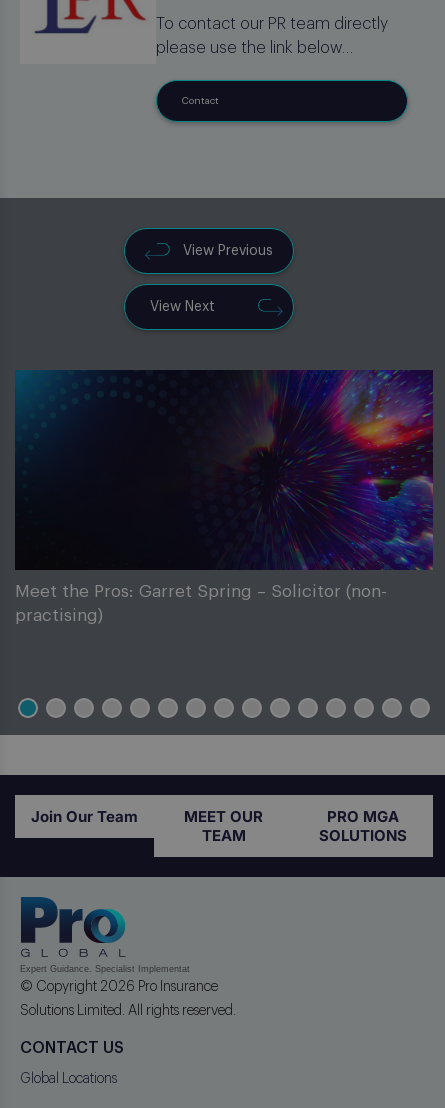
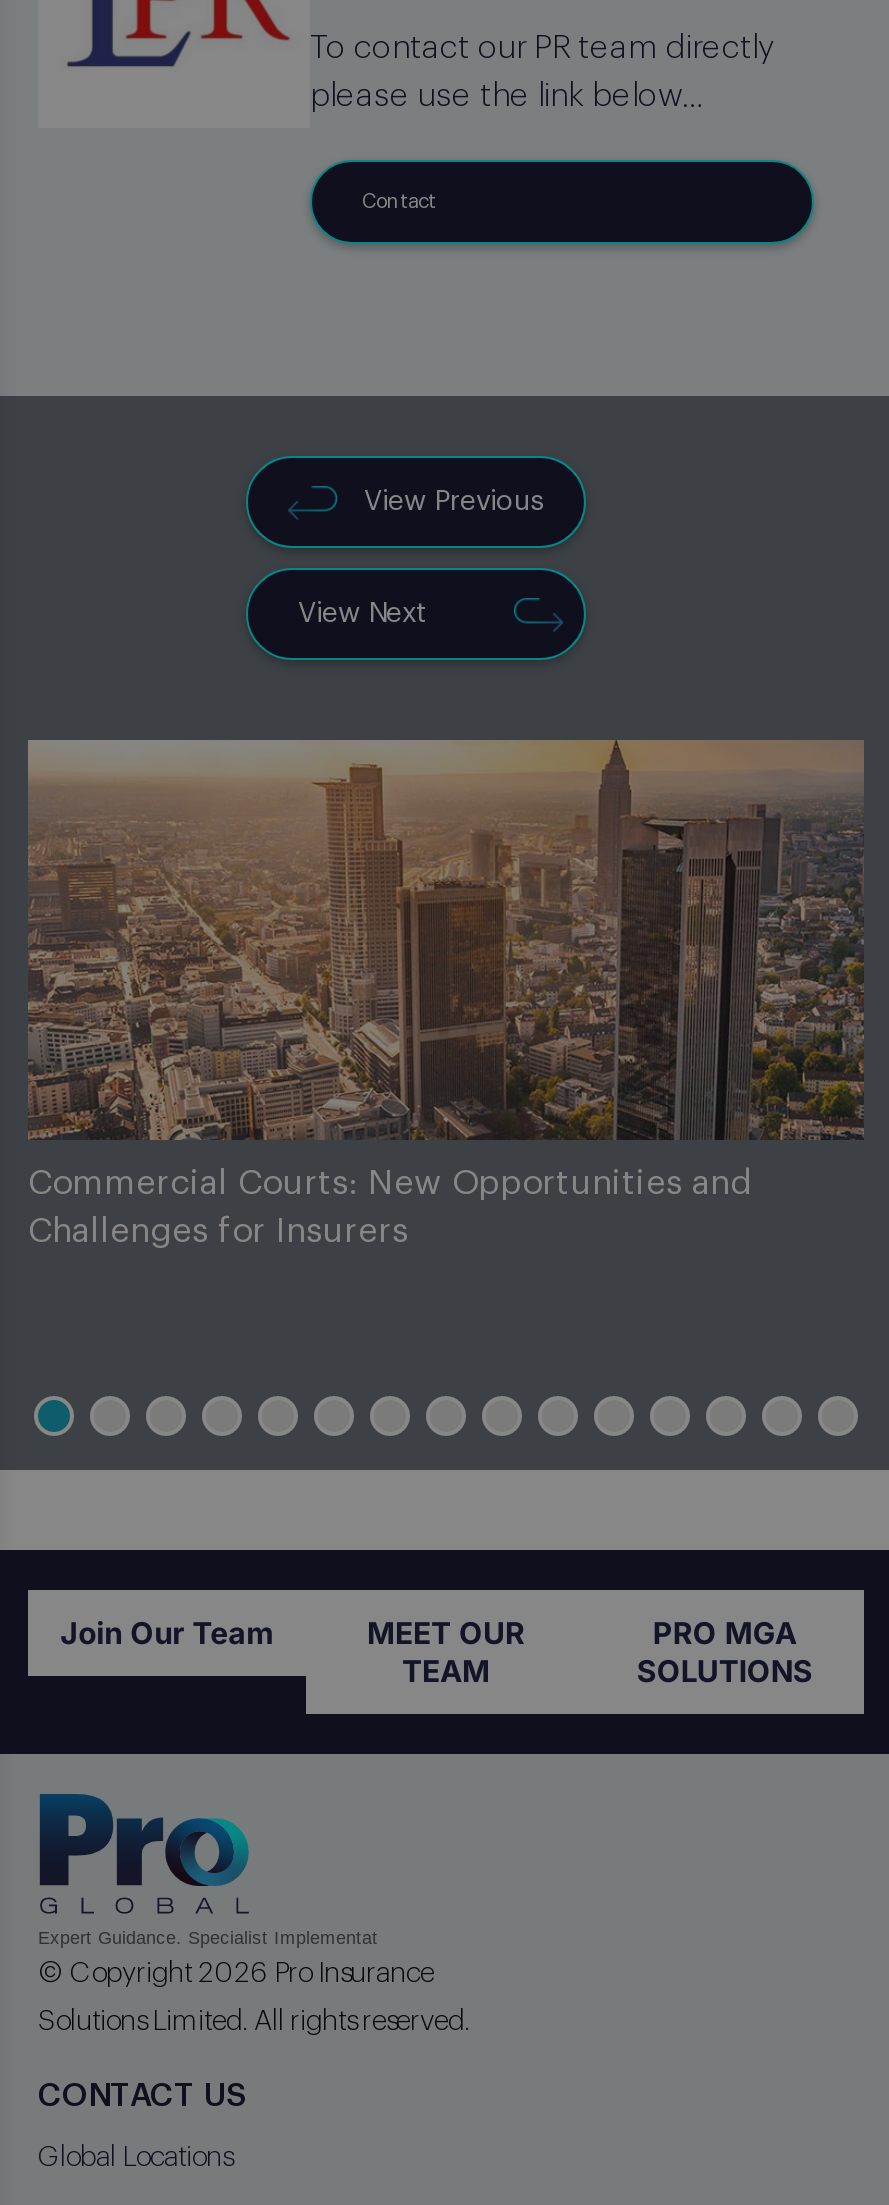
- [image]
- Meet the Pros: Garret Spring – Solicitor (non-
- practising)
+ [image]
+ Commercial Courts: New Opportunities and
+ Challenges for Insurers
